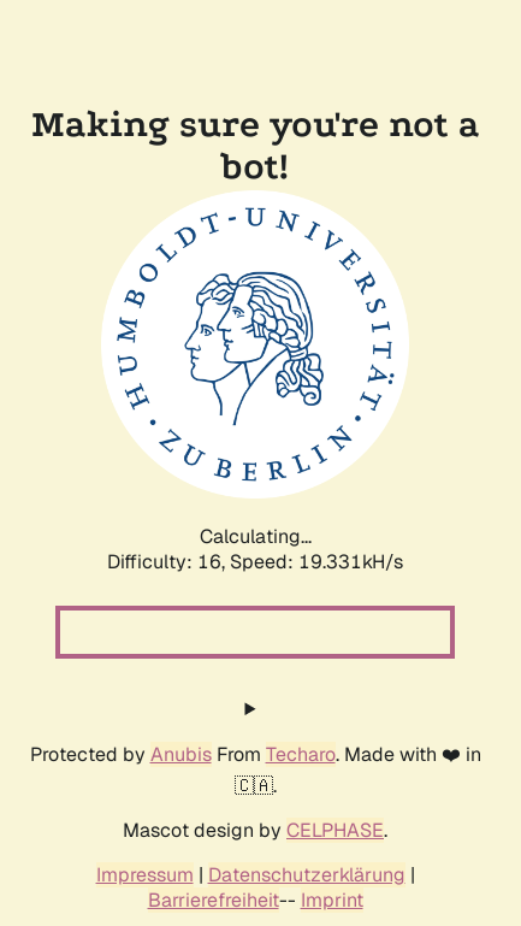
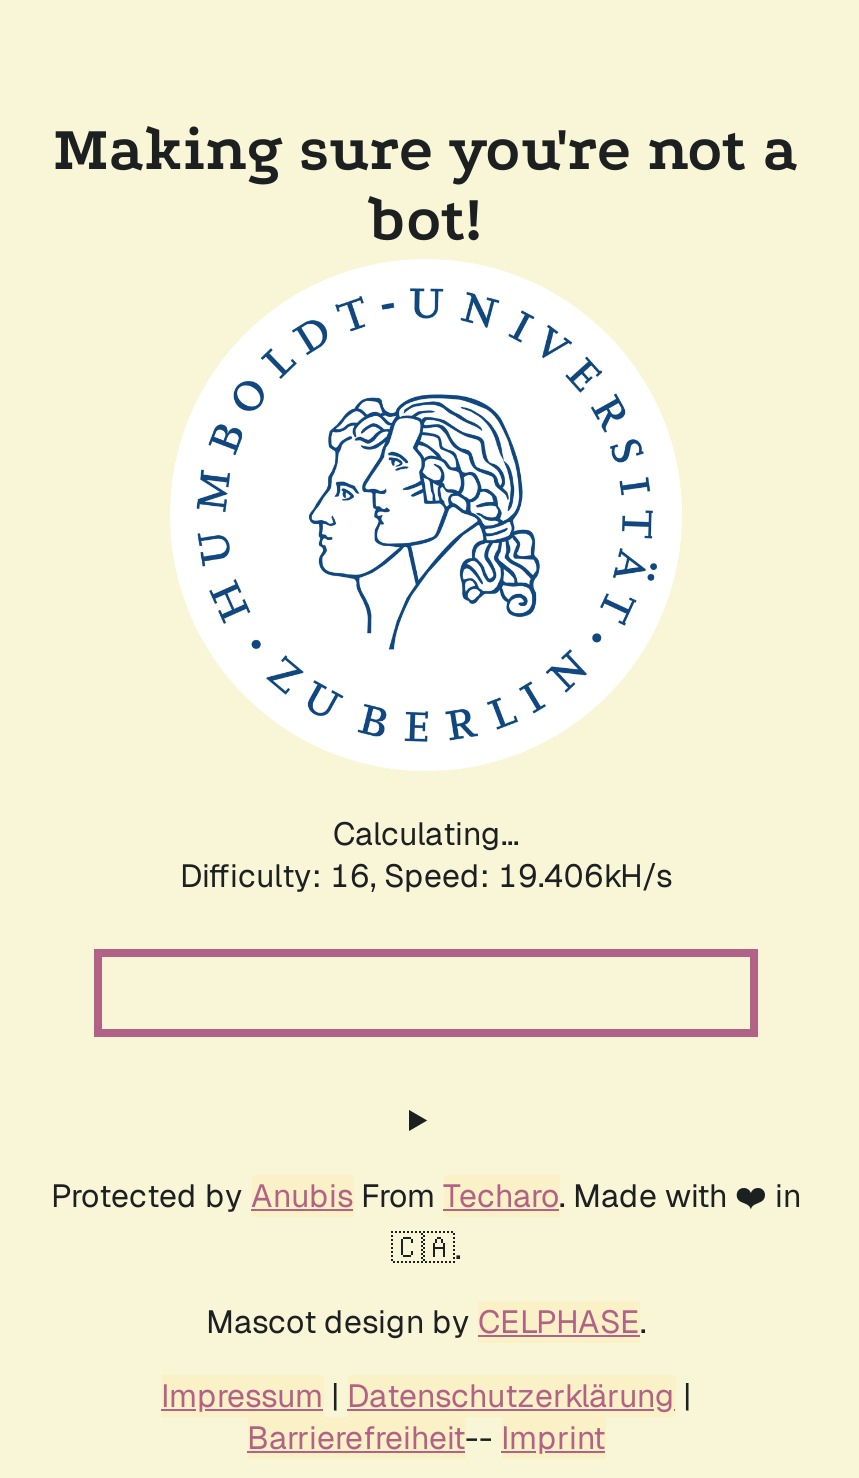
- Difficulty: 16, Speed: 19.331kH/s
+ Difficulty: 16, Speed: 19.406kH/s
